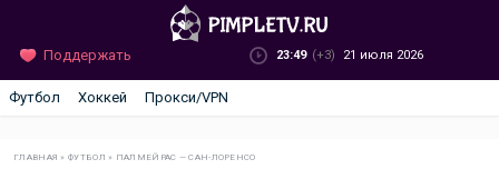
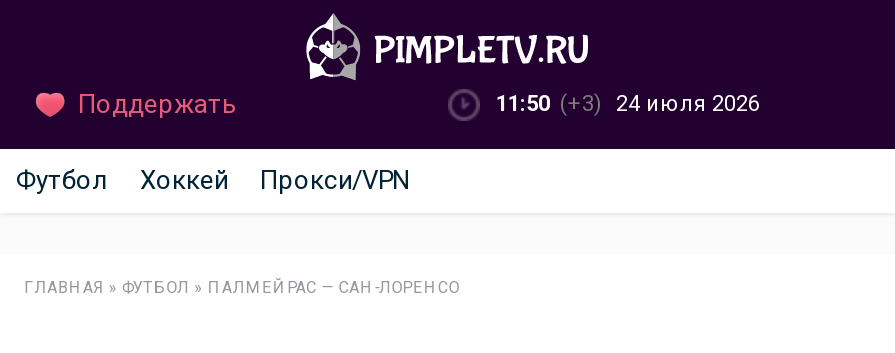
- 23:49 (+3) 21 июля 2026
+ 11:50 (+3) 24 июля 2026
